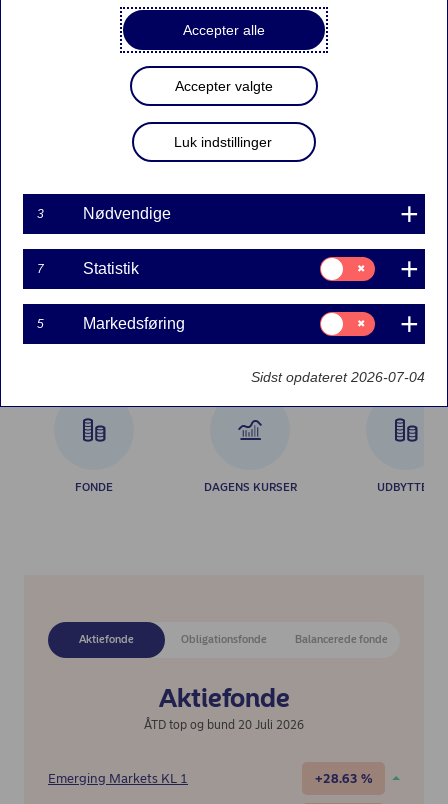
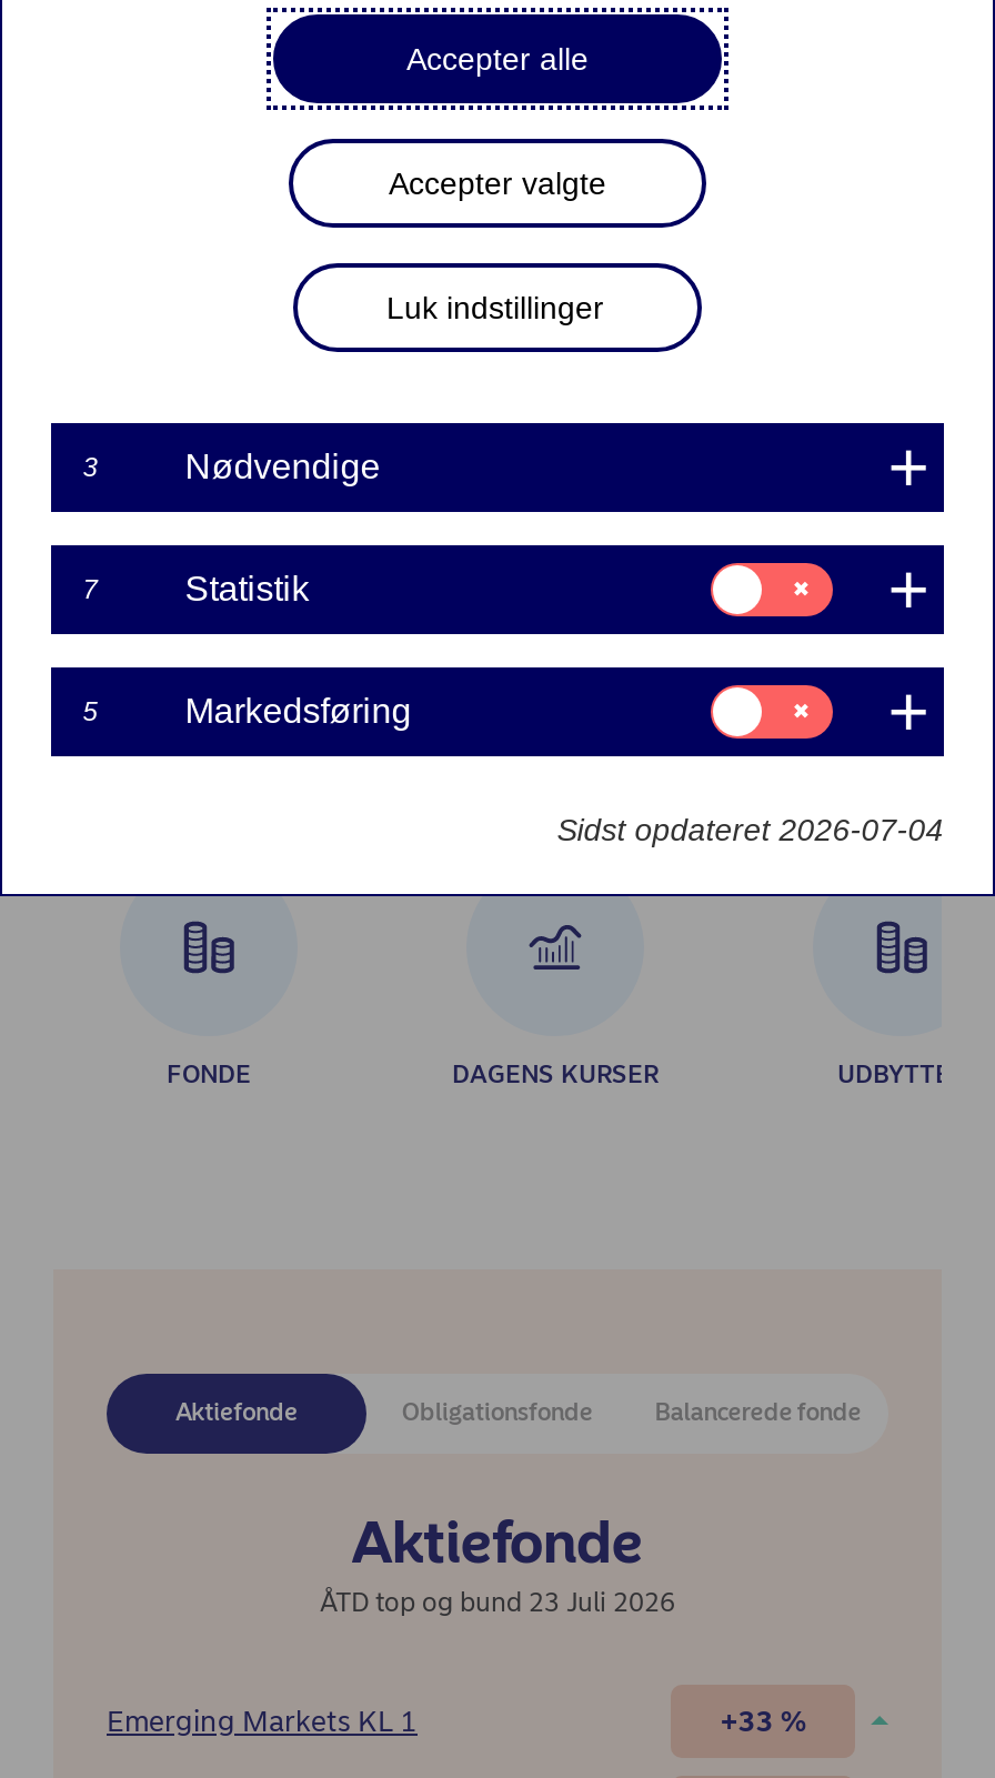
- ÅTD top og bund 20 Juli 2026
+ ÅTD top og bund 23 Juli 2026

- +28.63 %
+ +33 %
